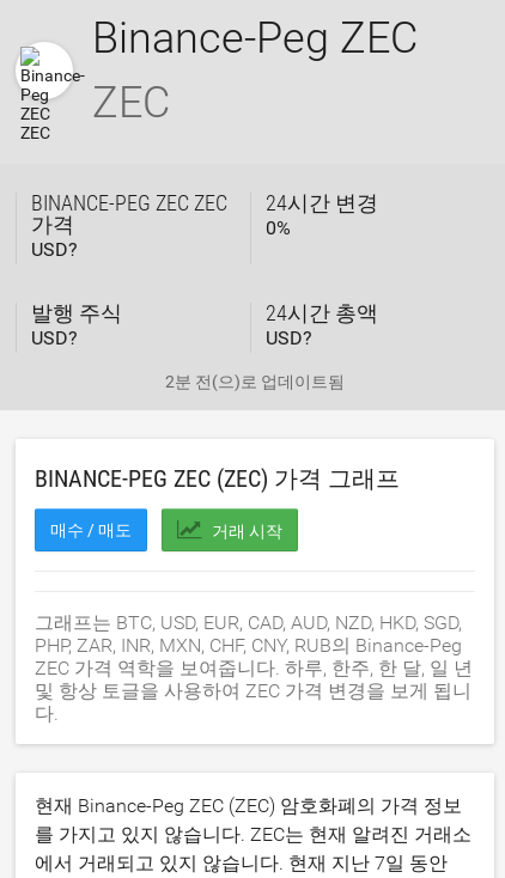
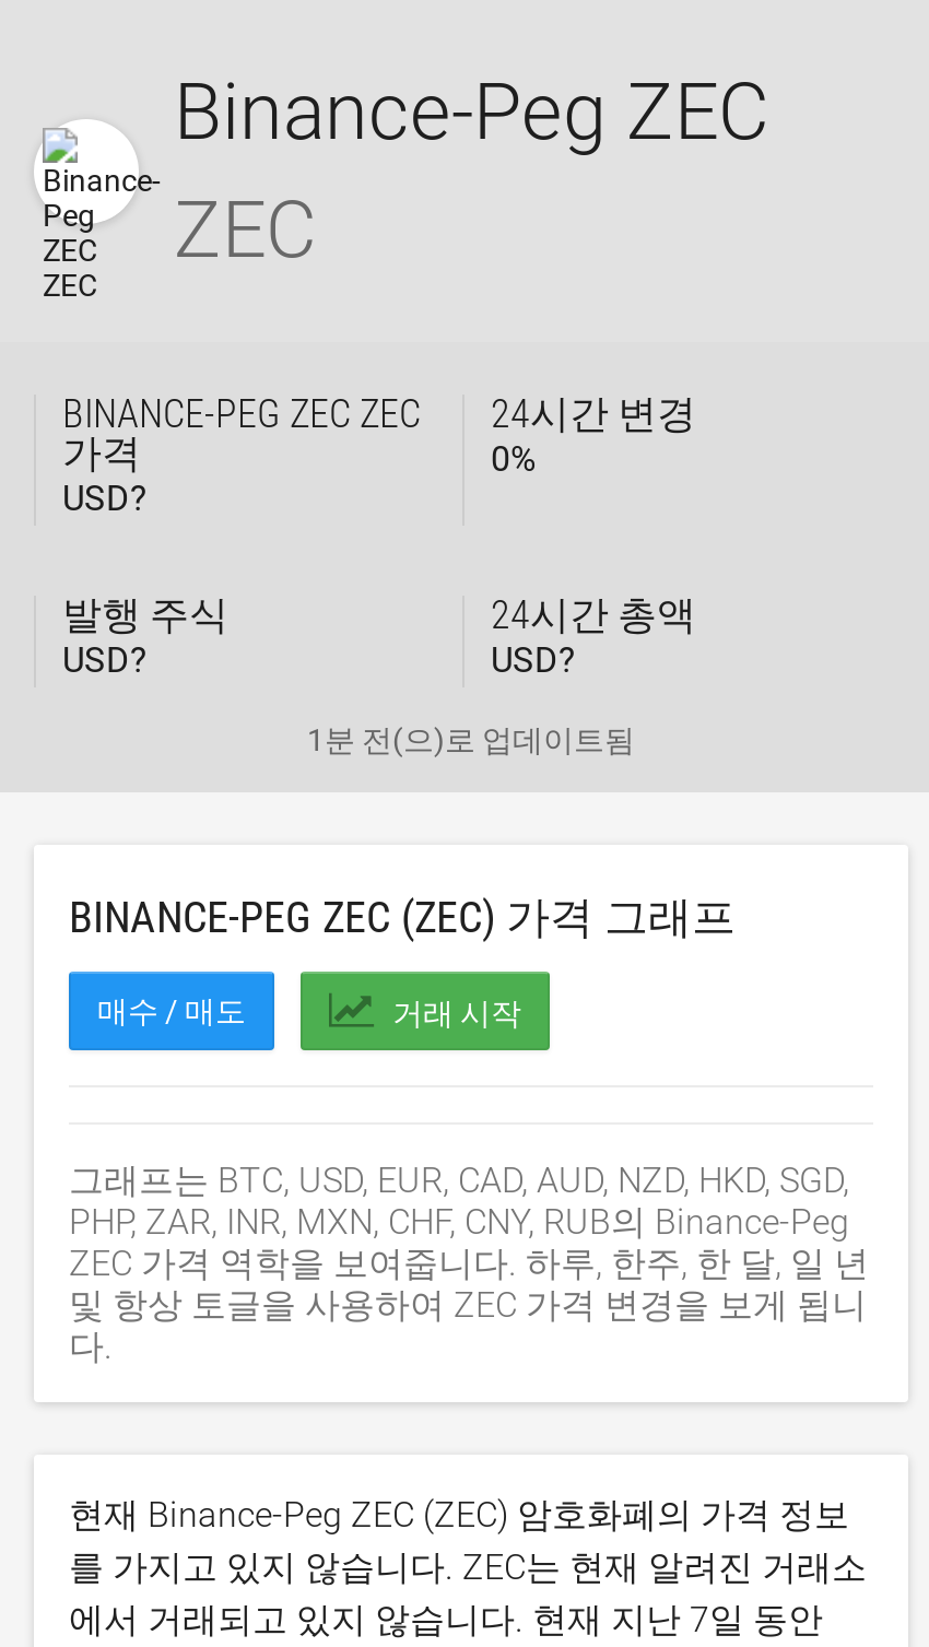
- 2분 전 (으)로 업데이트됨
+ 1분 전 (으)로 업데이트됨
